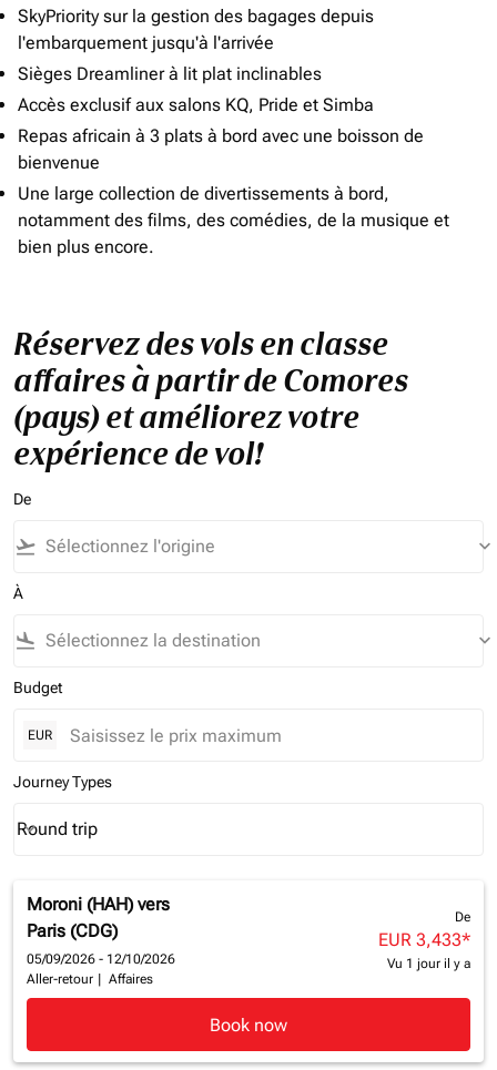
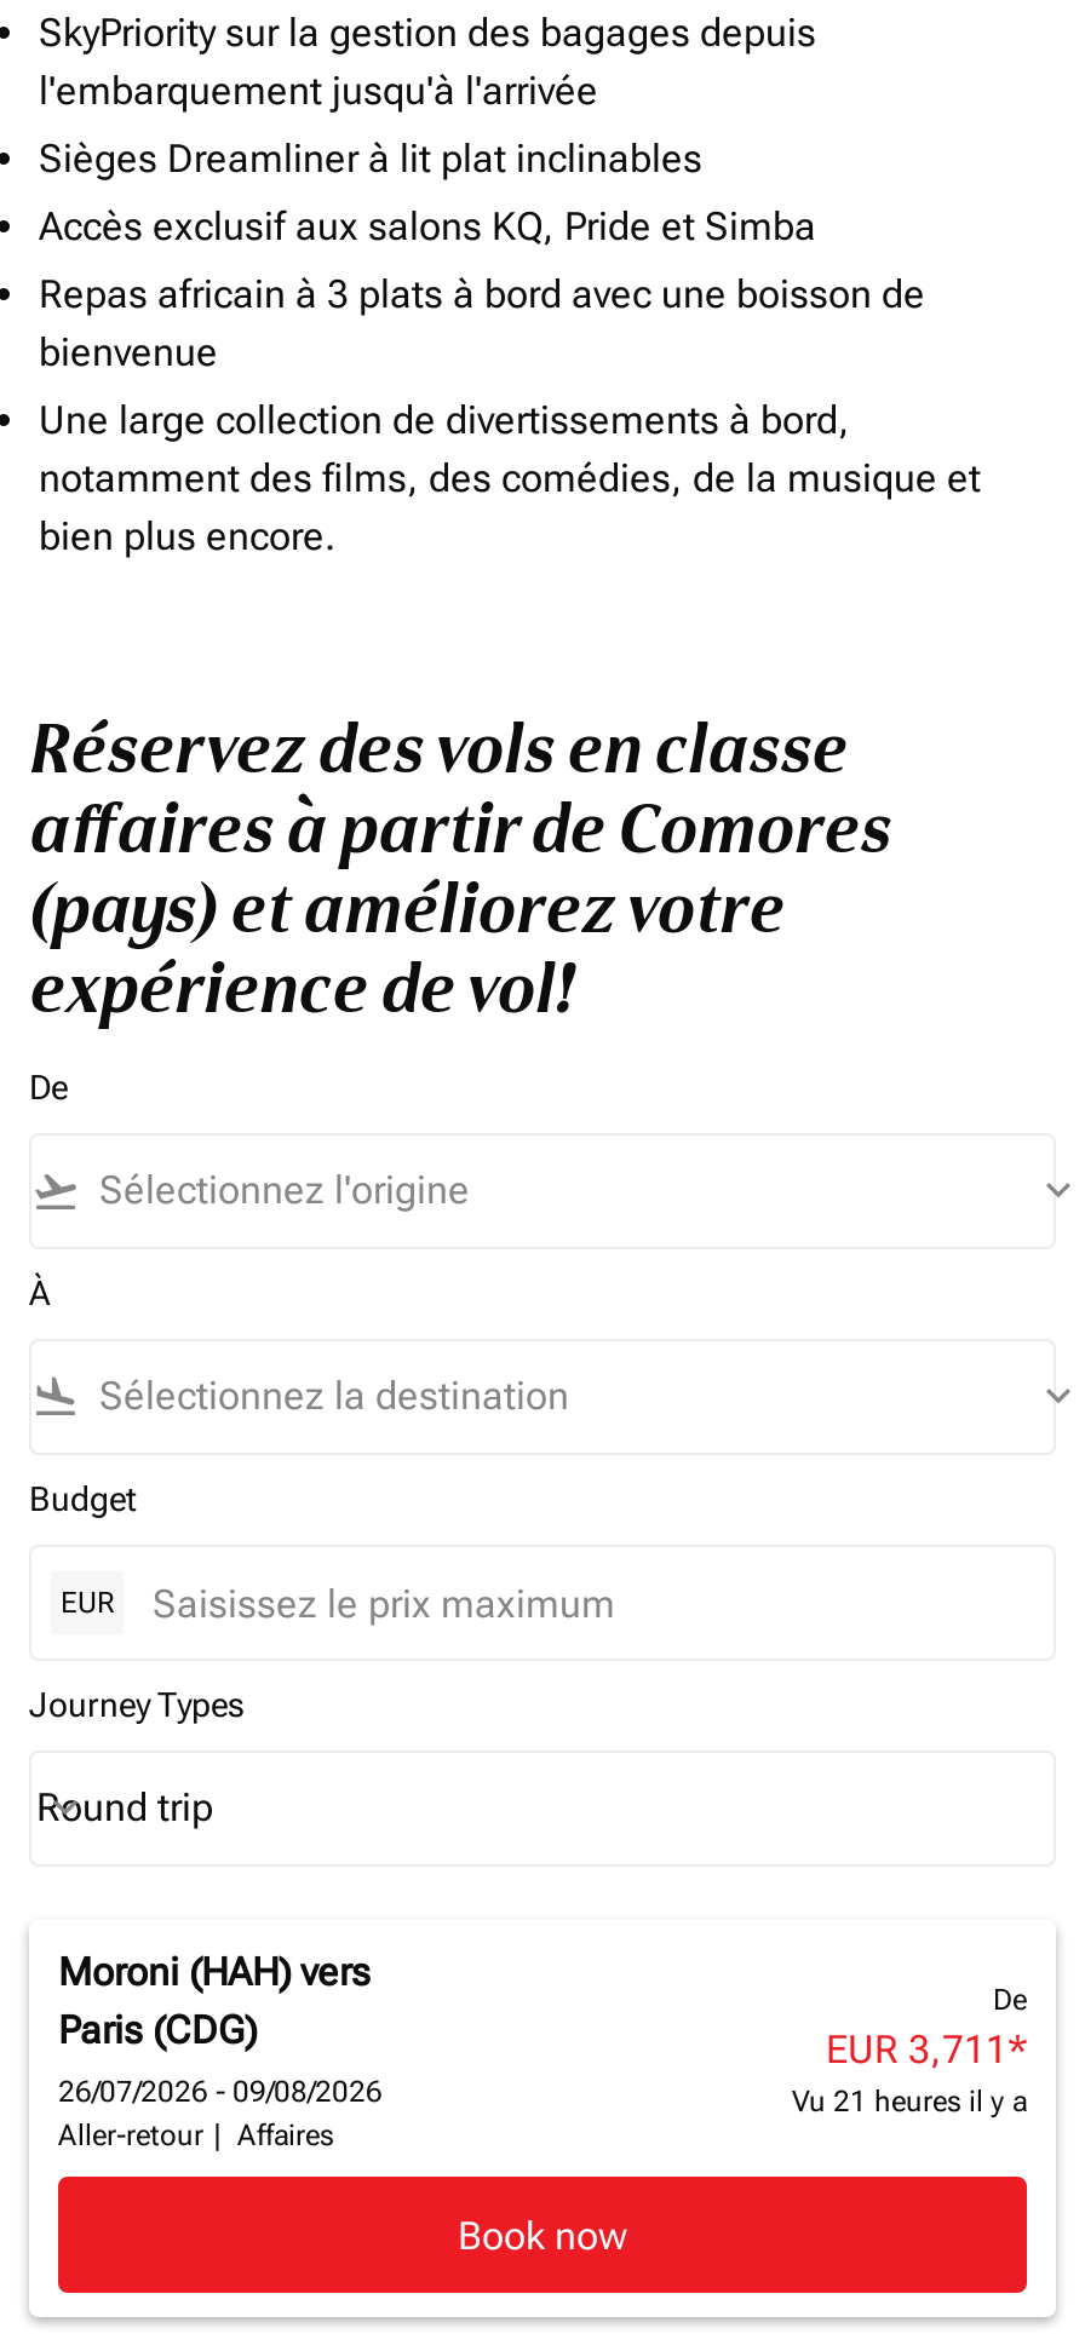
- EUR 3,433 *
+ EUR 3,711 *

- 05/09/2026 - 12/10/2026
+ 26/07/2026 - 09/08/2026

- Vu 1 jour il y a
+ Vu 21 heures il y a
